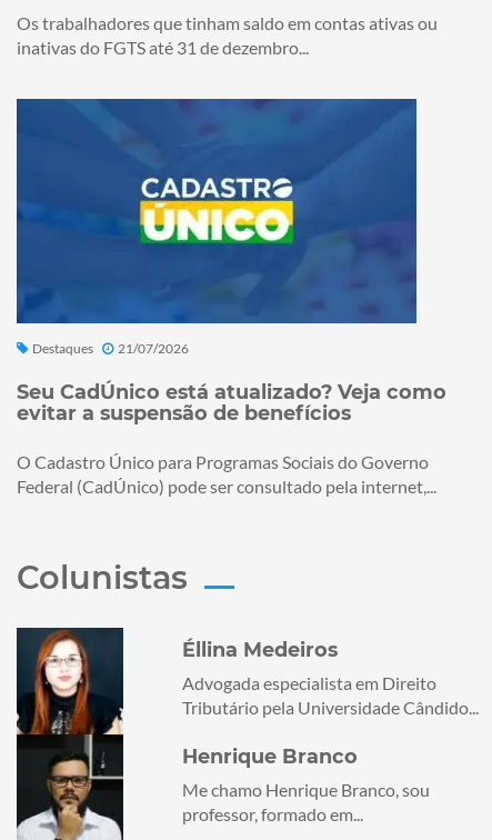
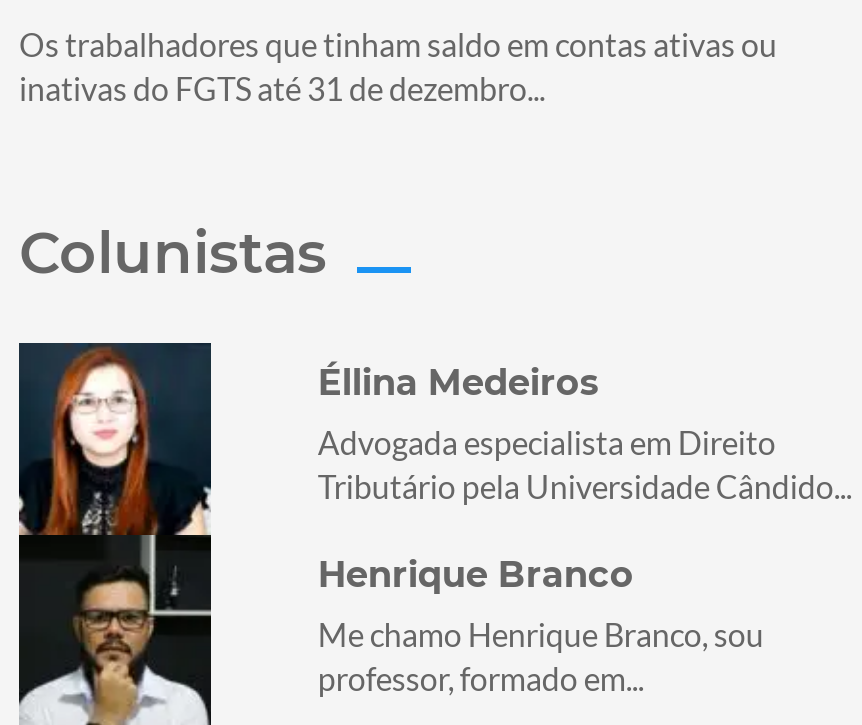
- [image]
- Destaques
- 21/07/2026
- Seu CadÚnico está atualizado? Veja como
- evitar a suspensão de benefícios
- O Cadastro Único para Programas Sociais do Governo
- Federal (CadÚnico) pode ser consultado pela internet,...
